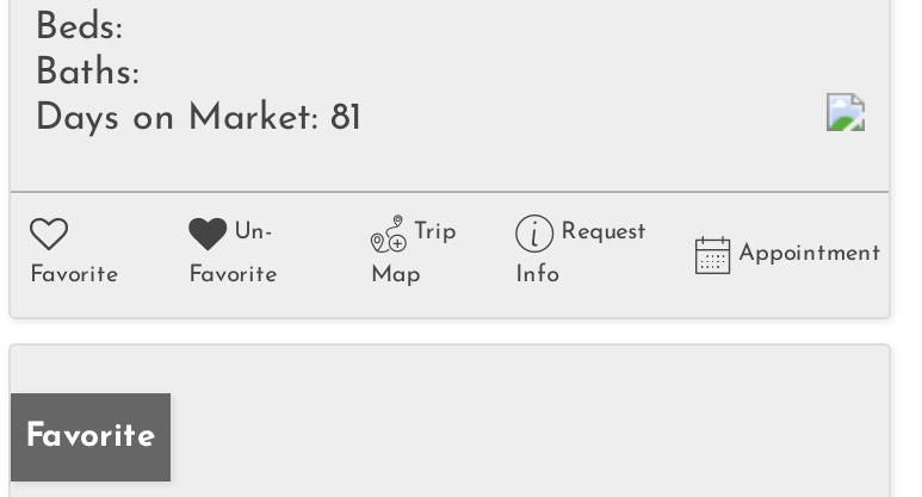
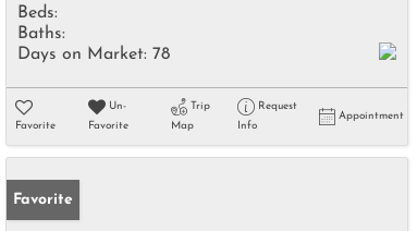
- Days on Market: 81
+ Days on Market: 78
